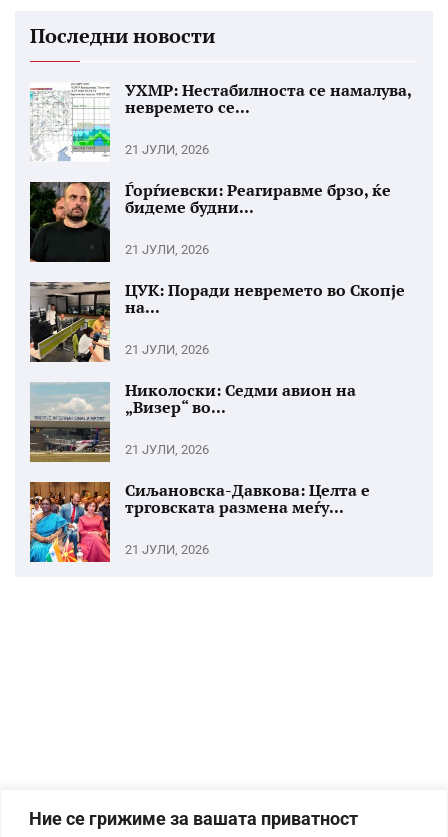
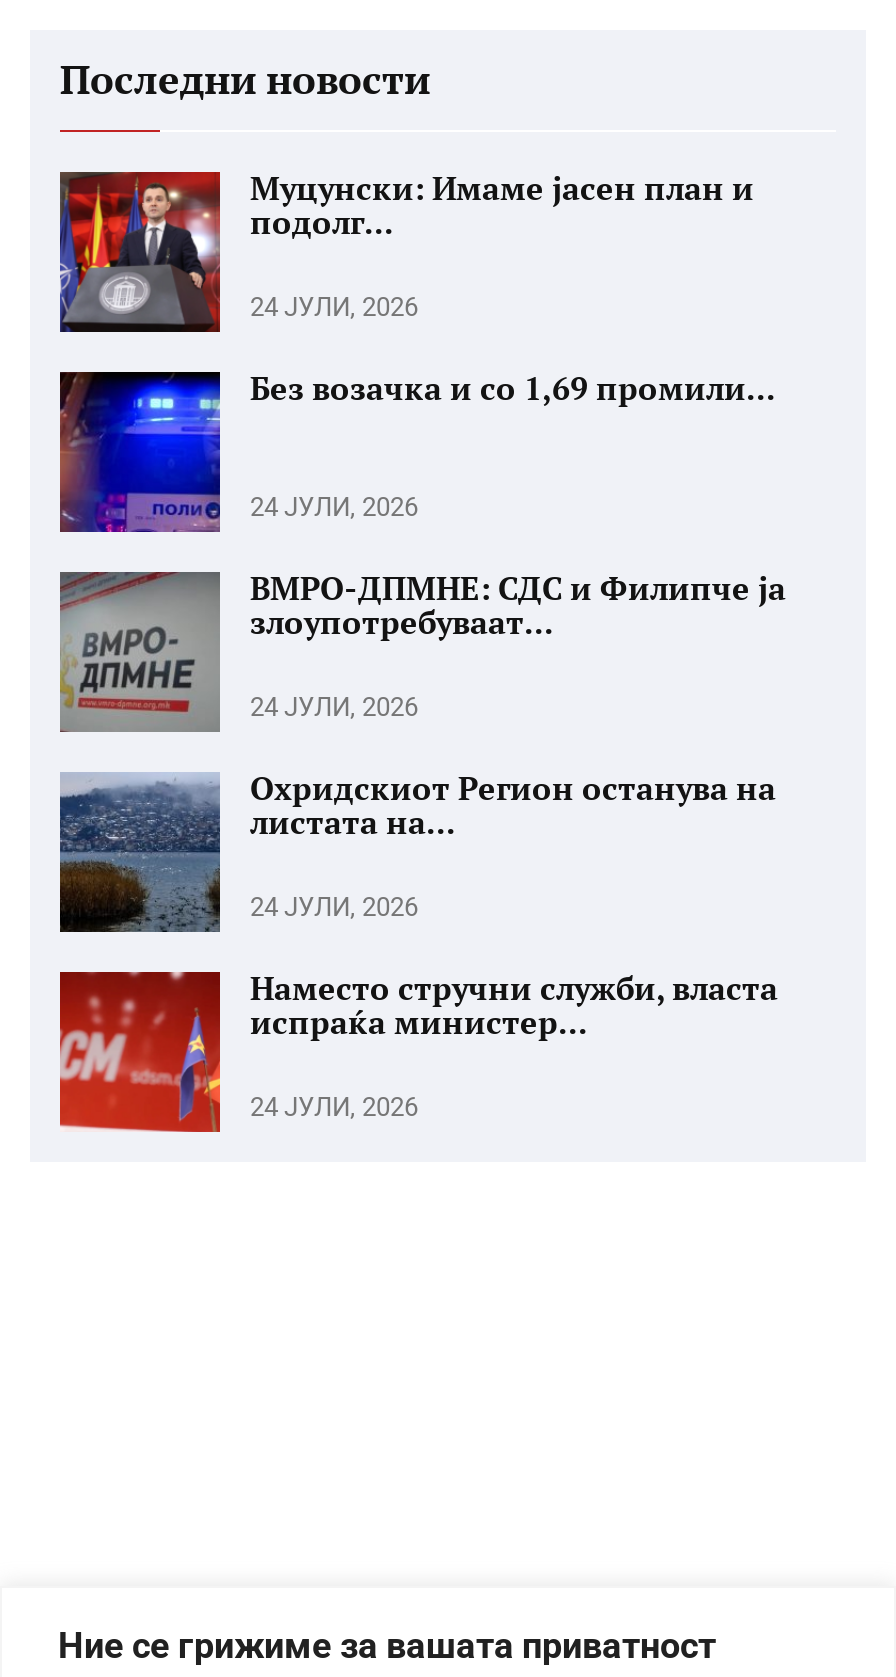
- [image]
- УХМР: Нестабилноста се намалува,
- невремето се...
+ [image]
+ Муцунски: Имаме јасен план и
+ подолг...

- 21 ЈУЛИ, 2026
+ 24 ЈУЛИ, 2026

- [image]
- Ѓорѓиевски: Реагиравме брзо, ќе
- бидеме будни...
+ [image]
+ Без возачка и со 1,69 промили...

- 21 ЈУЛИ, 2026
+ 24 ЈУЛИ, 2026

- [image]
- ЦУК: Поради невремето во Скопје
- на...
+ [image]
+ ВМРО-ДПМНЕ: СДС и Филипче ја
+ злоупотребуваат...

- 21 ЈУЛИ, 2026
+ 24 ЈУЛИ, 2026

- [image]
- Николоски: Седми авион на
- „Визер“ во...
+ [image]
+ Охридскиот Регион останува на
+ листата на...

- 21 ЈУЛИ, 2026
+ 24 ЈУЛИ, 2026

- [image]
- Сиљановска-Давкова: Целта е
- трговската размена меѓу...
+ [image]
+ Наместо стручни служби, власта
+ испраќа министер...

- 21 ЈУЛИ, 2026
+ 24 ЈУЛИ, 2026
